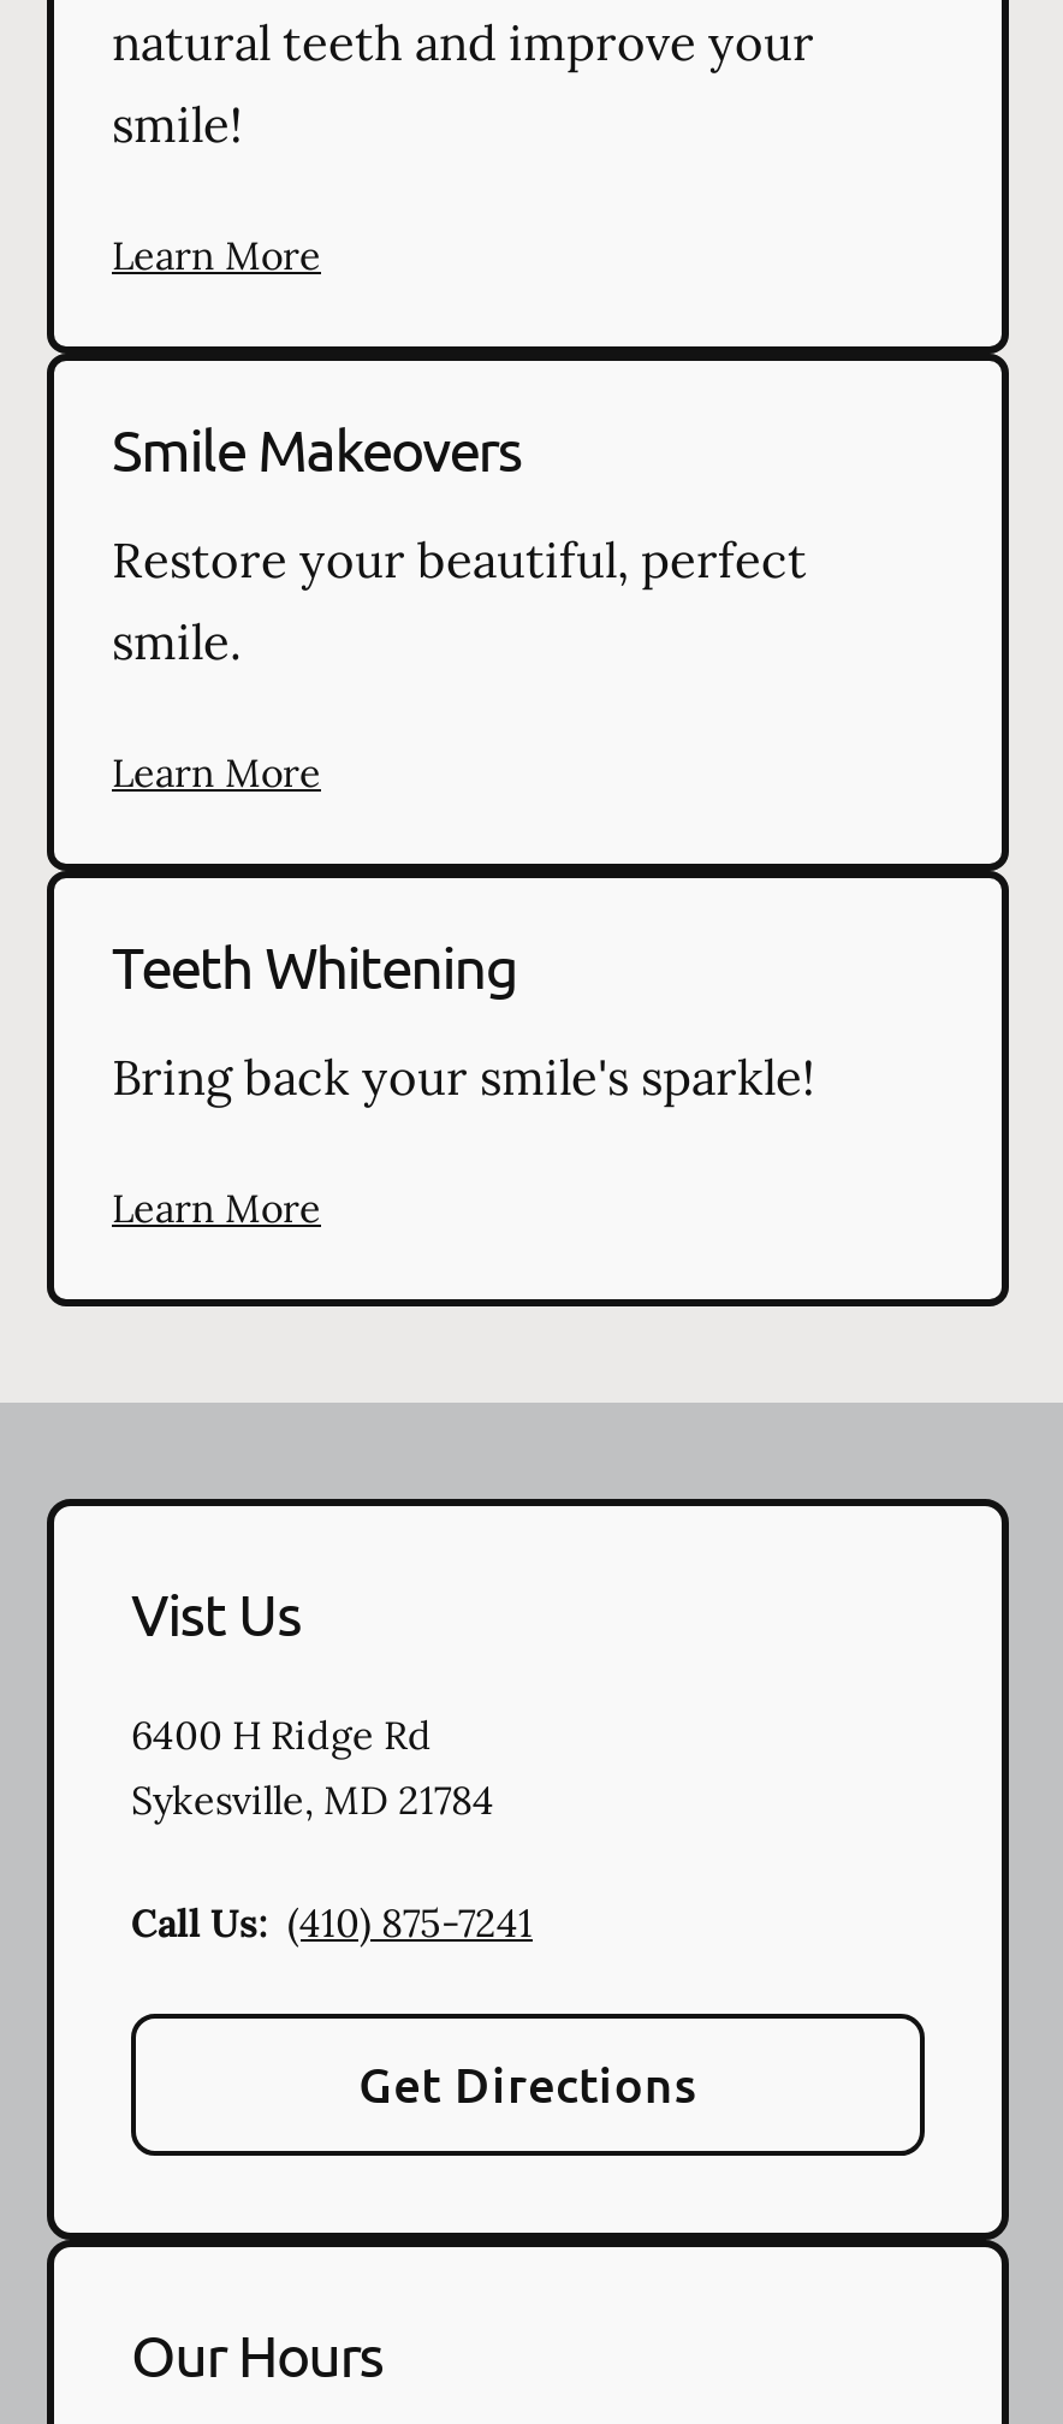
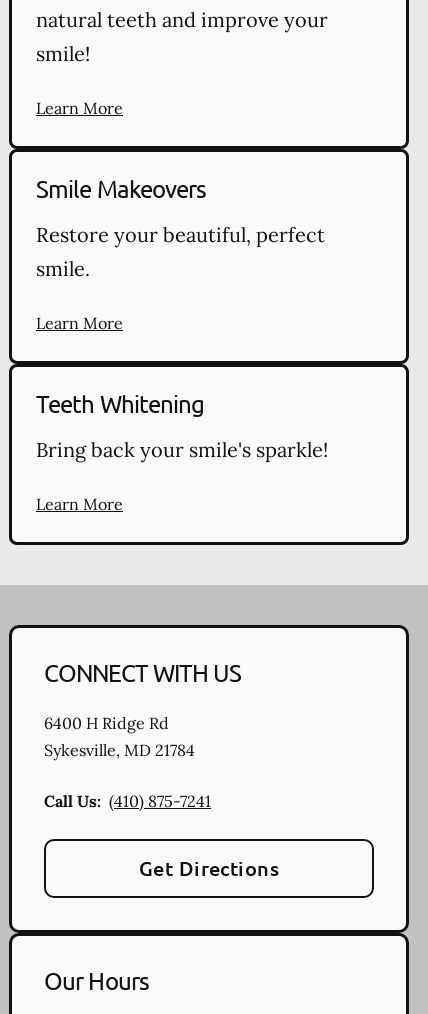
- Vist Us
+ CONNECT WITH US
